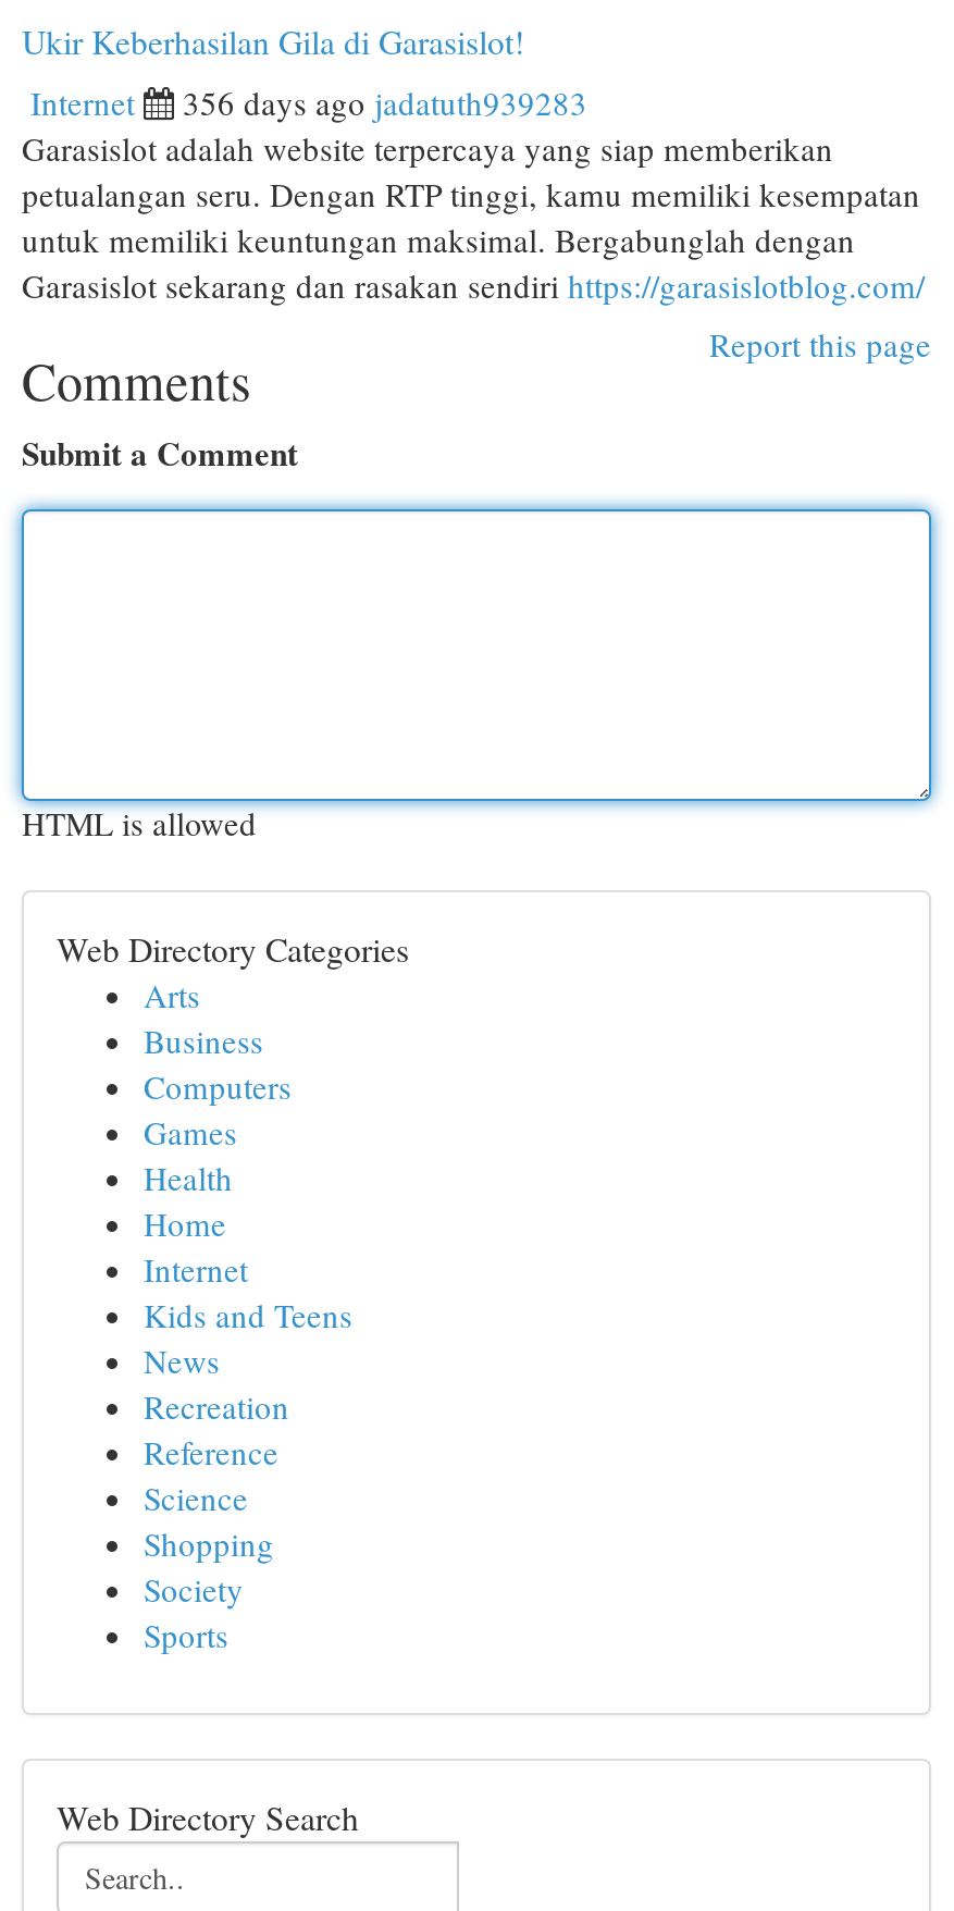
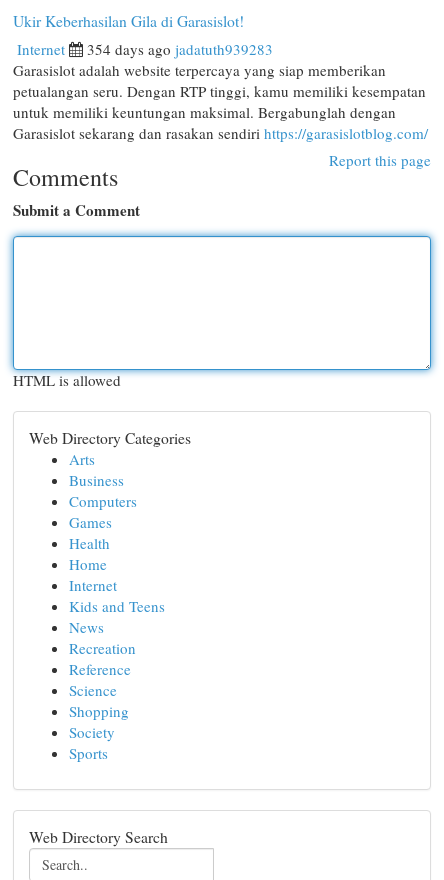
- 356 days ago jadatuth939283
+ 354 days ago jadatuth939283
